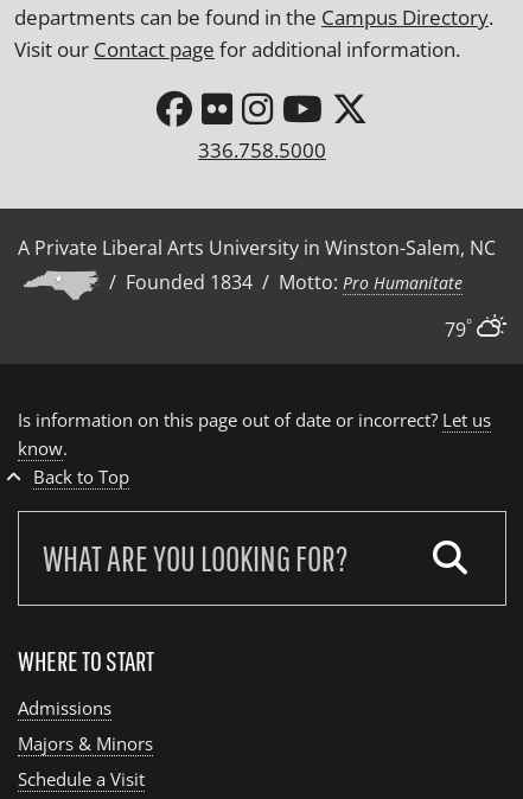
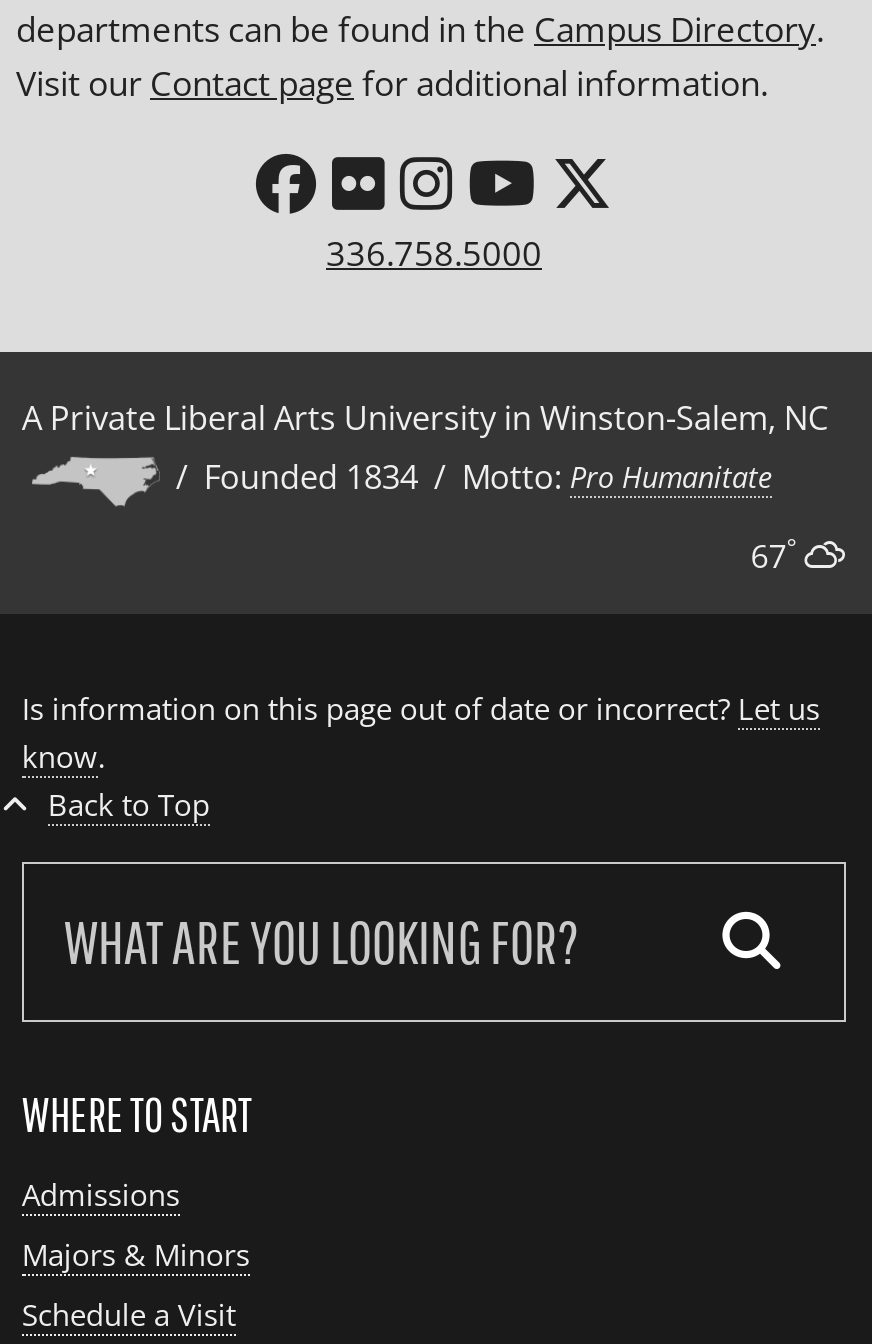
- 79°
+ 67°
